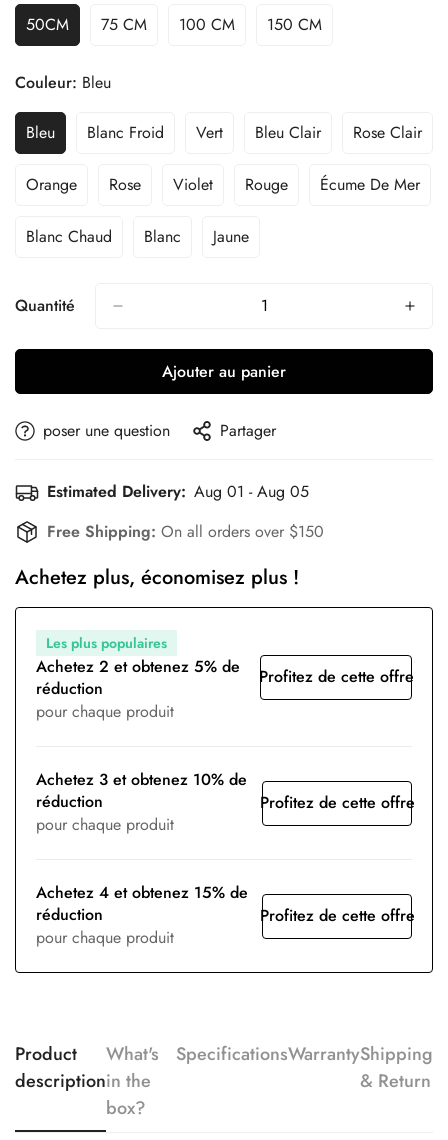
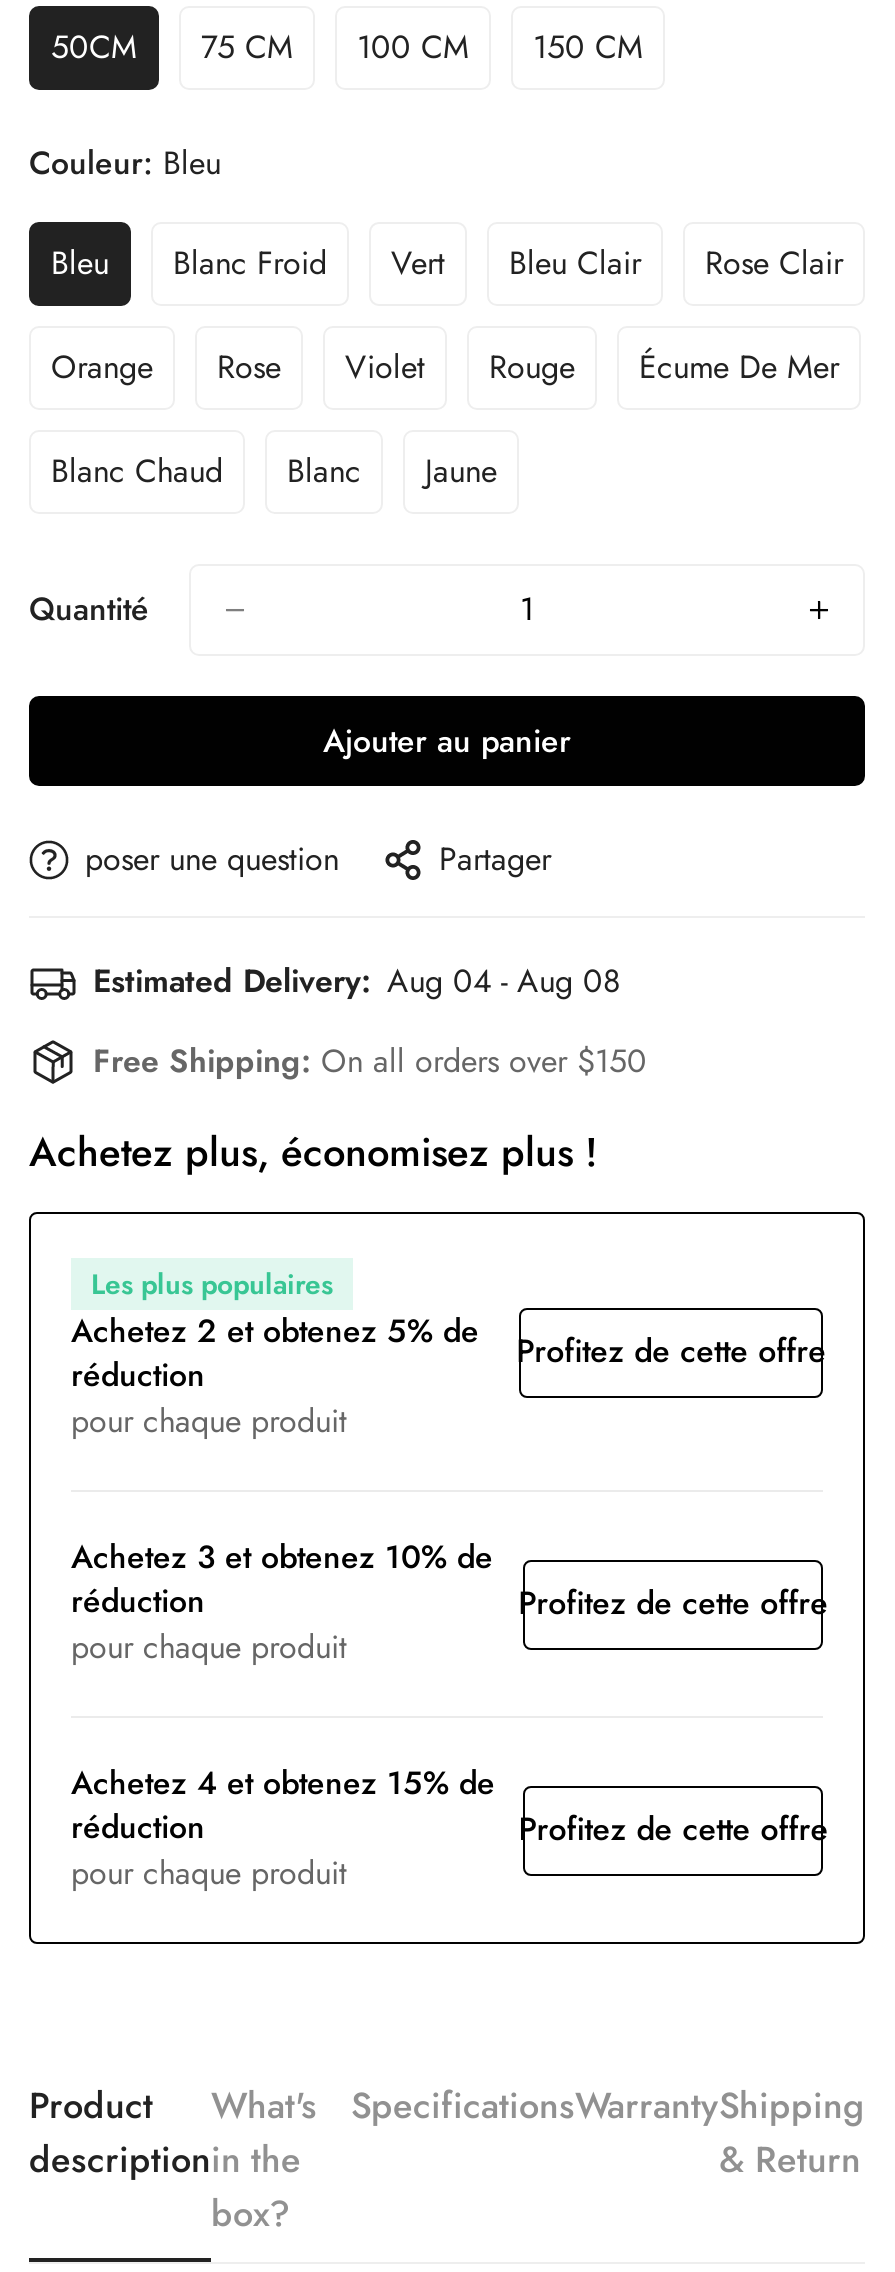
- Estimated Delivery: Aug 01 - Aug 05
+ Estimated Delivery: Aug 04 - Aug 08
